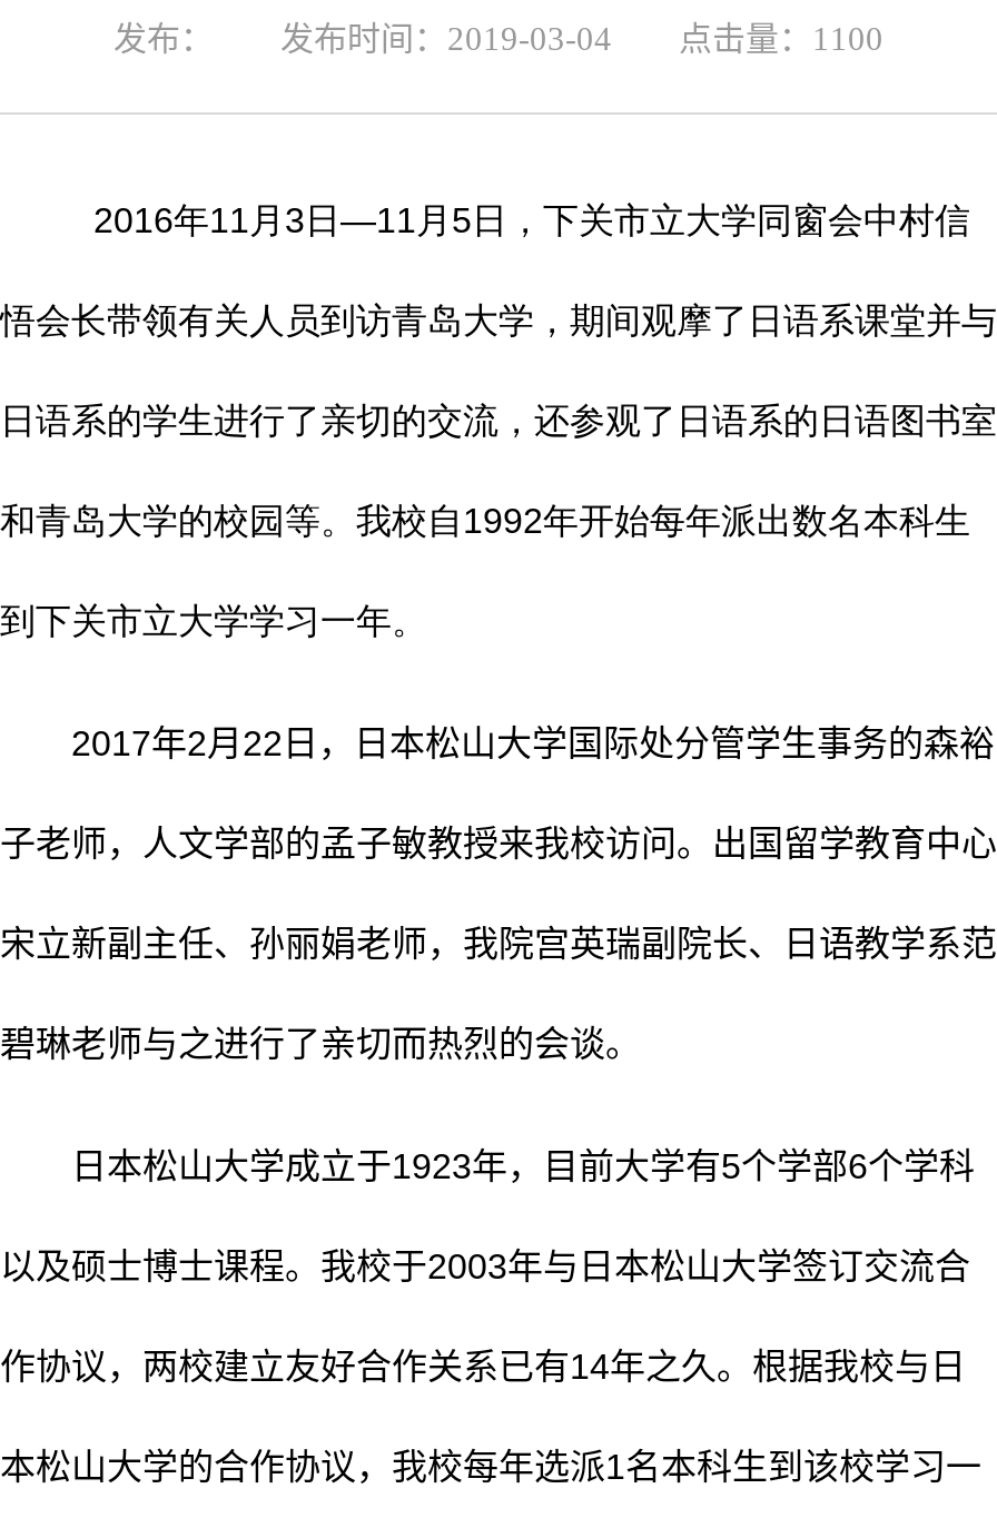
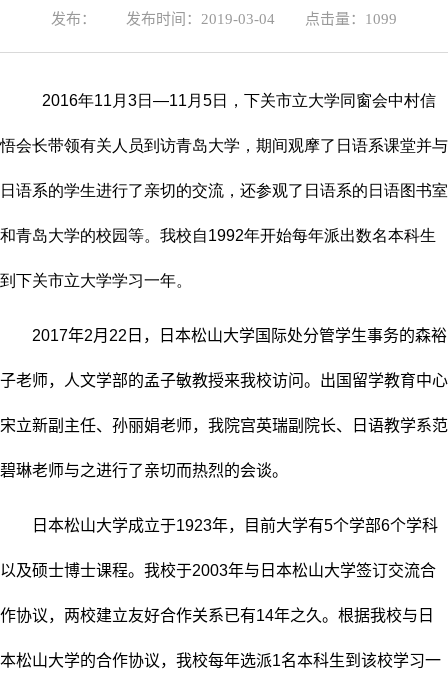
- 发布： 发布时间：2019-03-04 点击量：1100
+ 发布： 发布时间：2019-03-04 点击量：1099
